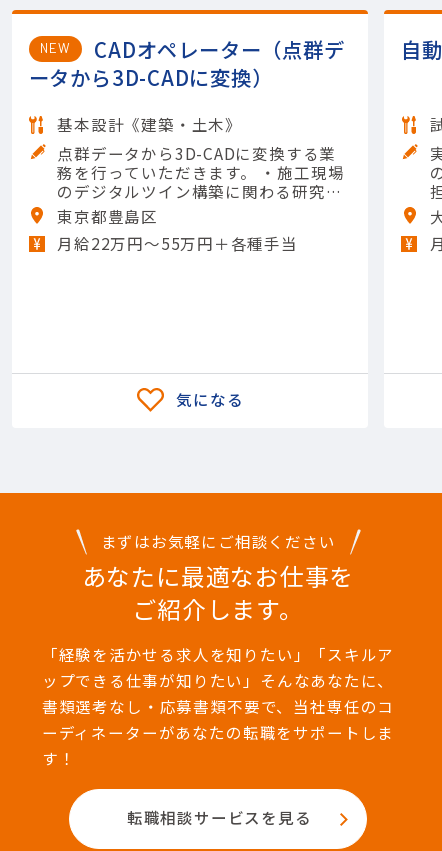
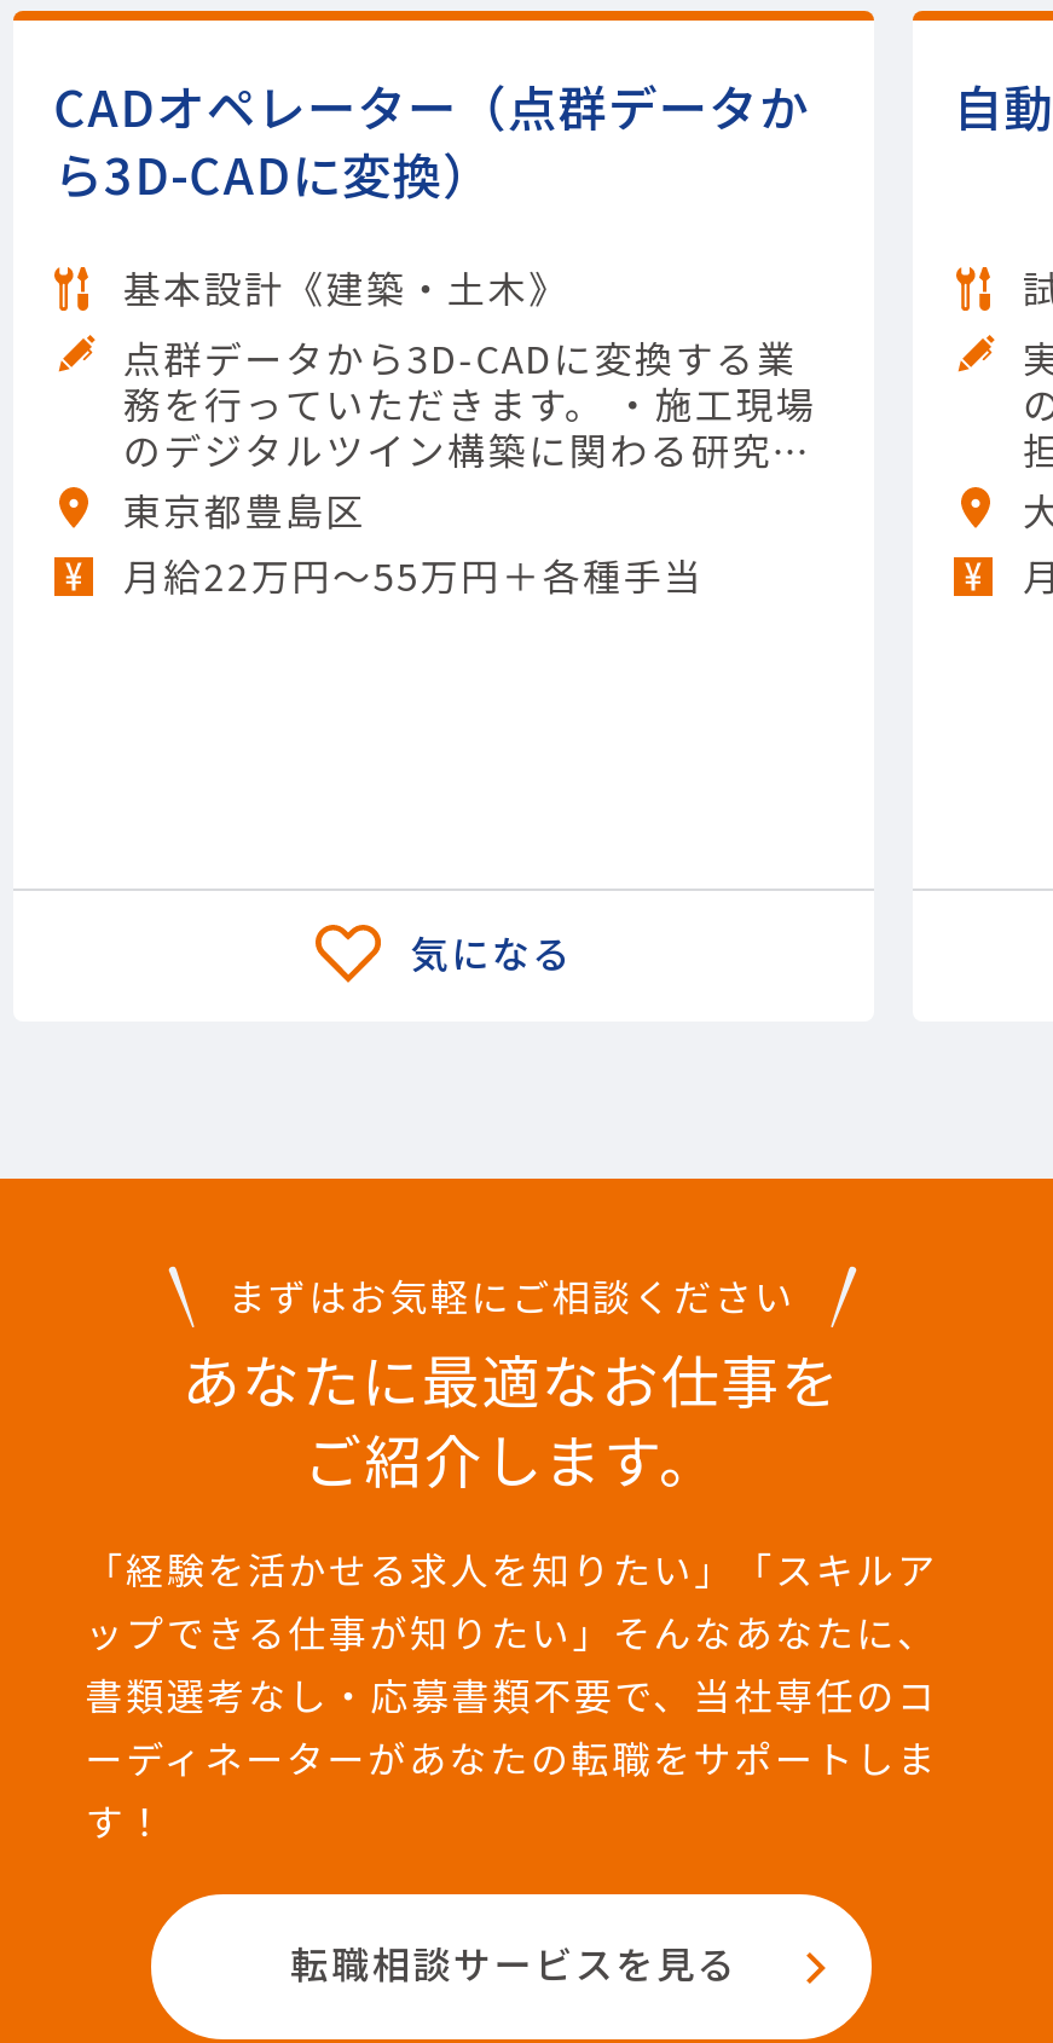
- NEW
- CADオペレーター（点群デ
- ータから3D-CADに変換）
+ CADオペレーター（点群データか
+ ら3D-CADに変換）
